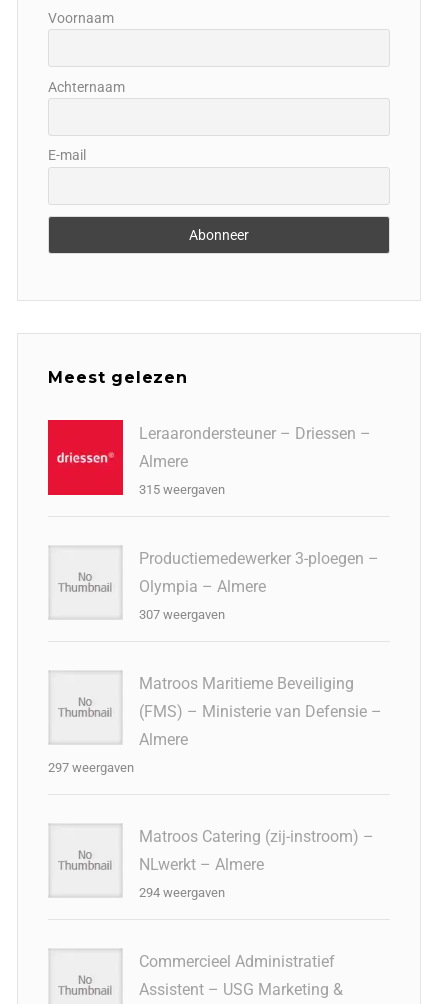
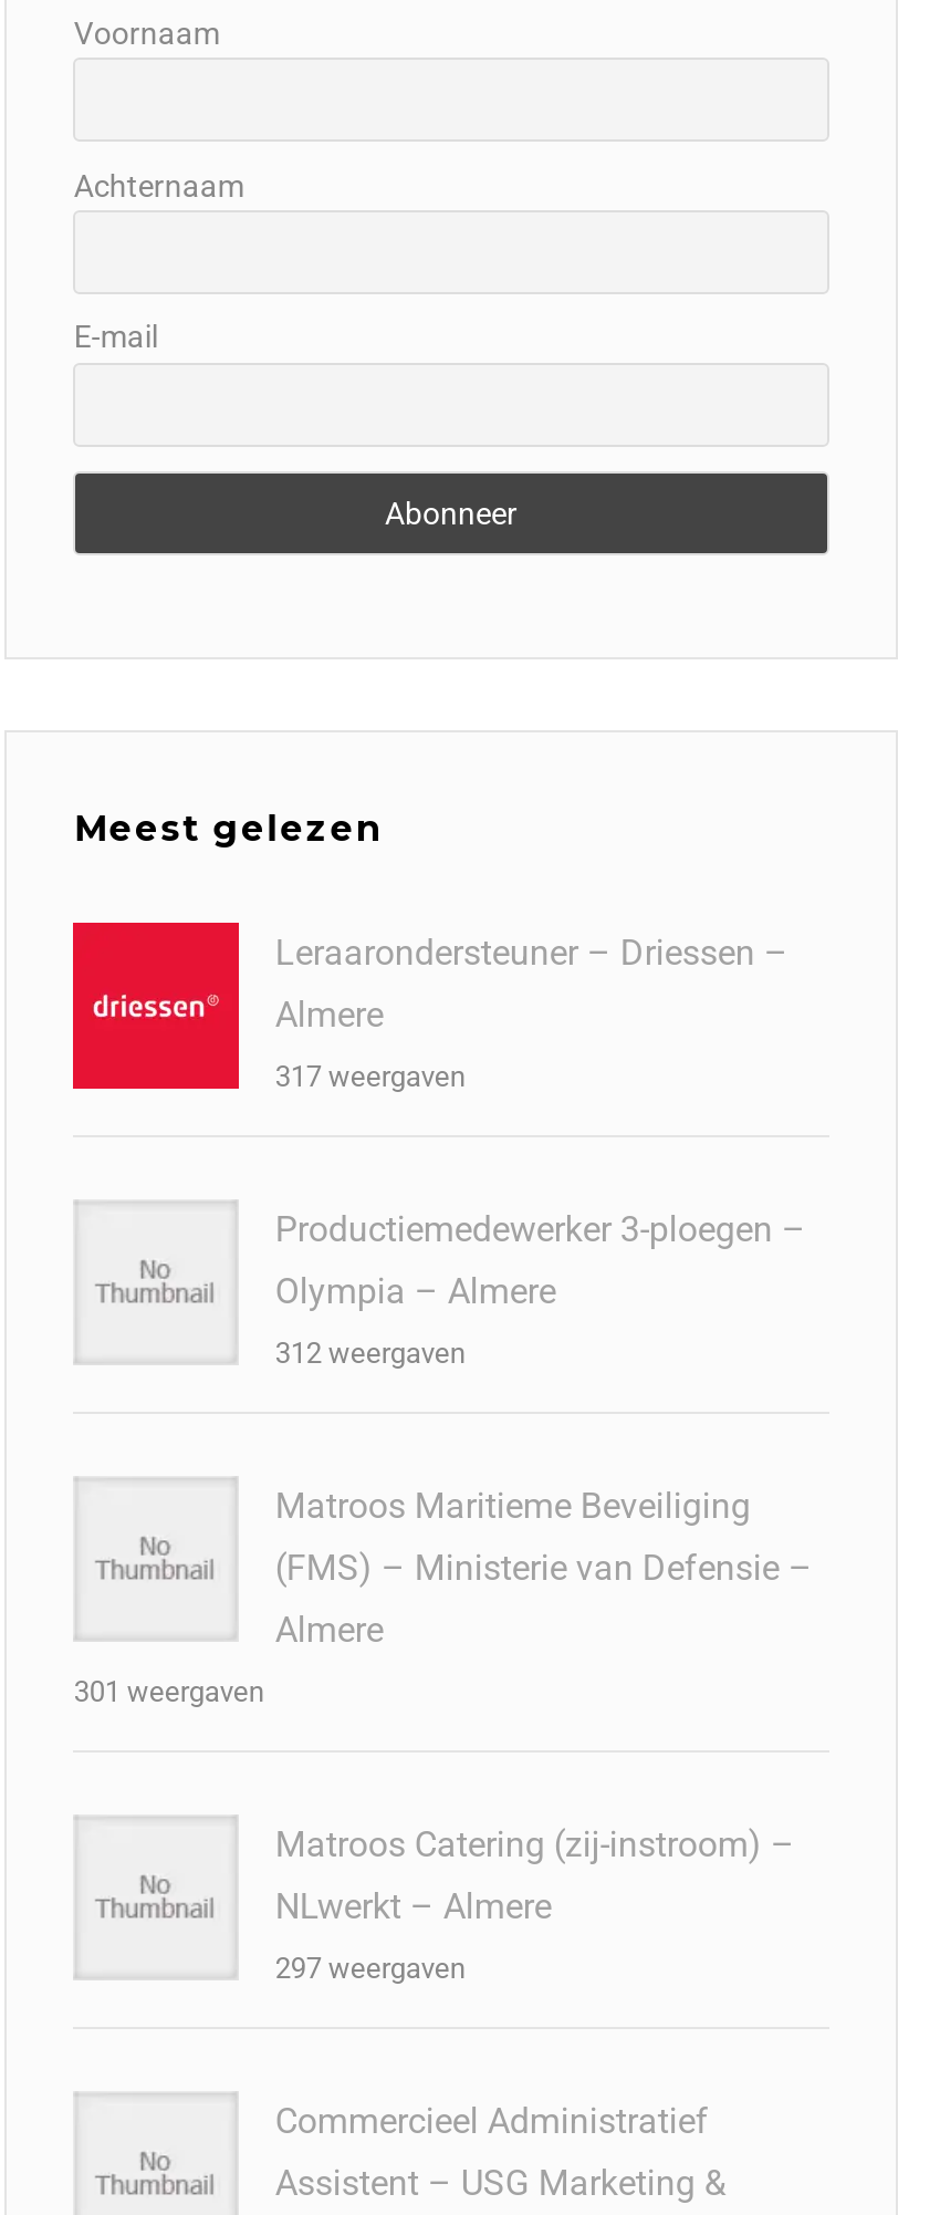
- 315 weergaven
+ 317 weergaven

- 307 weergaven
+ 312 weergaven

- 297 weergaven
+ 301 weergaven

- 294 weergaven
+ 297 weergaven
